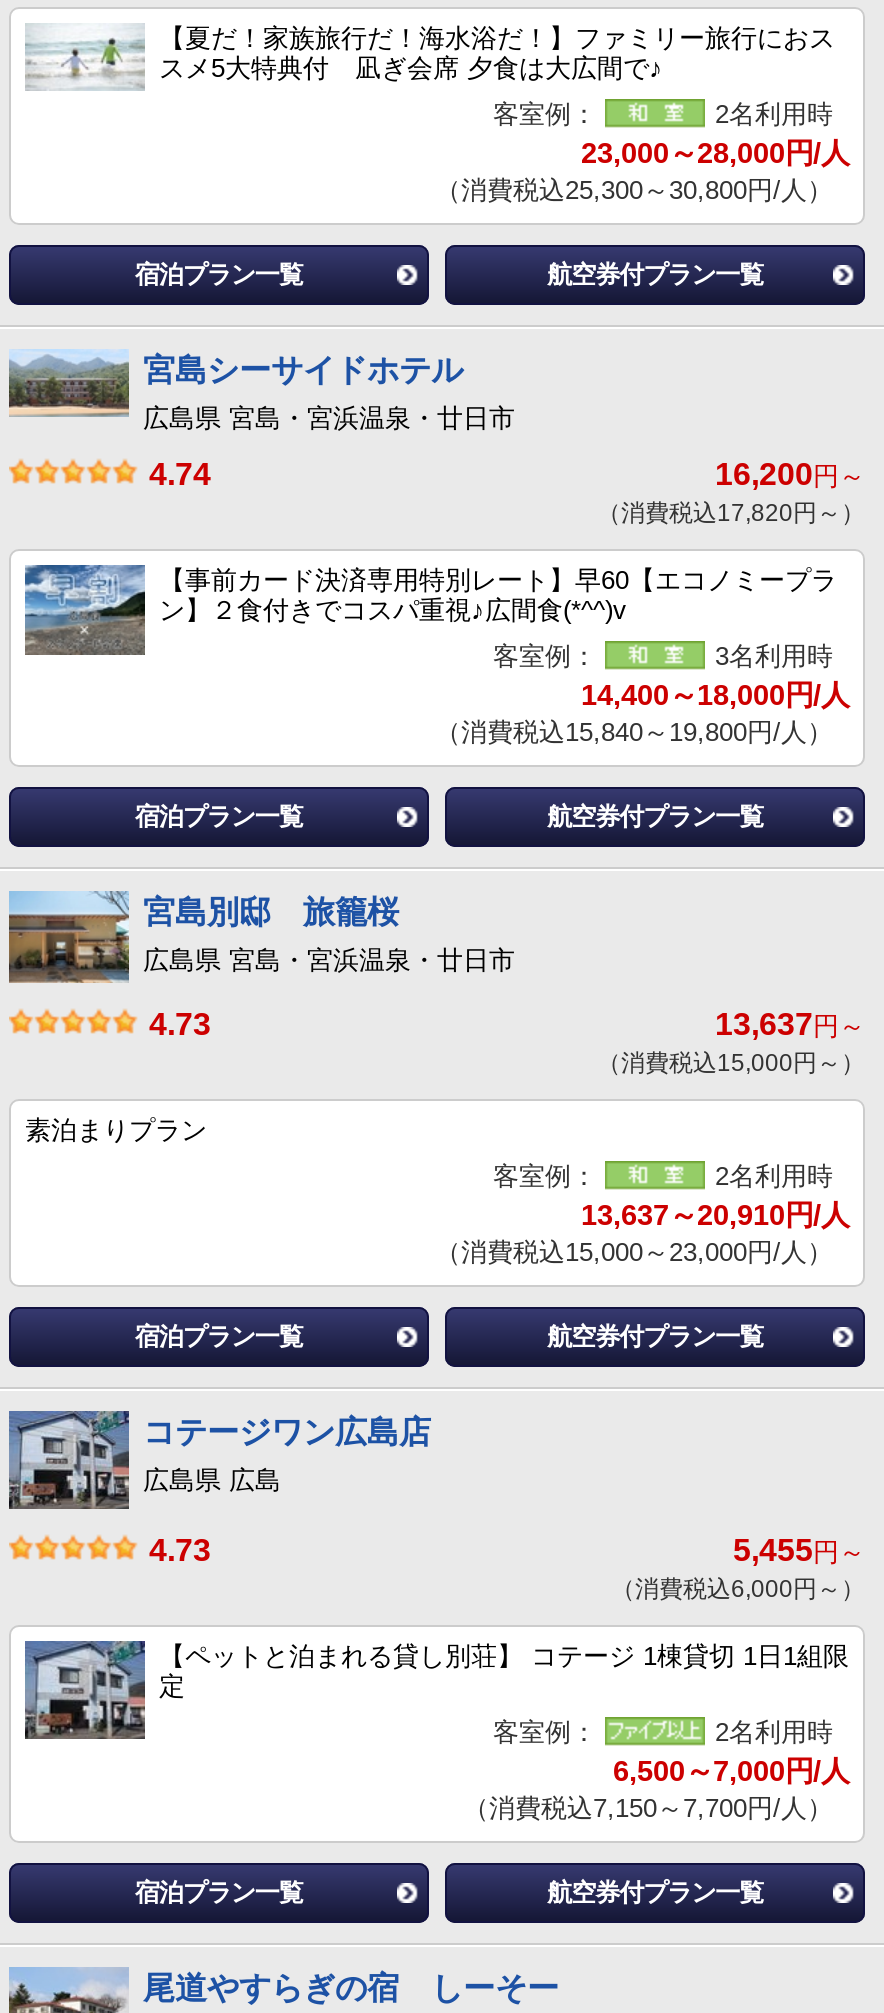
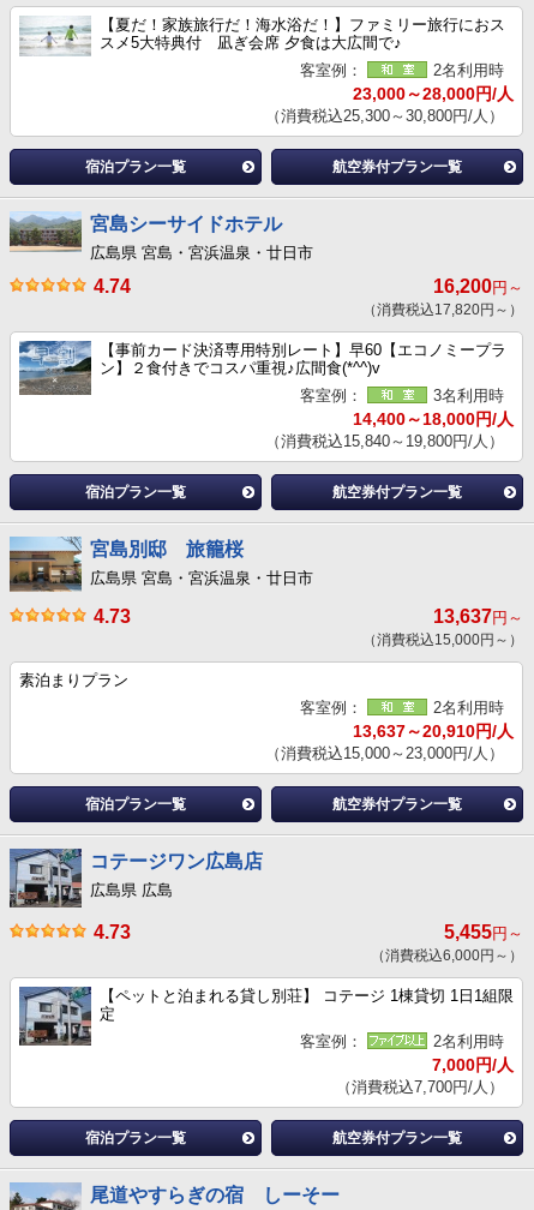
- 6,500～7,000円/人
- （消費税込7,150～7,700円/人）
+ 7,000円/人
+ （消費税込7,700円/人）
